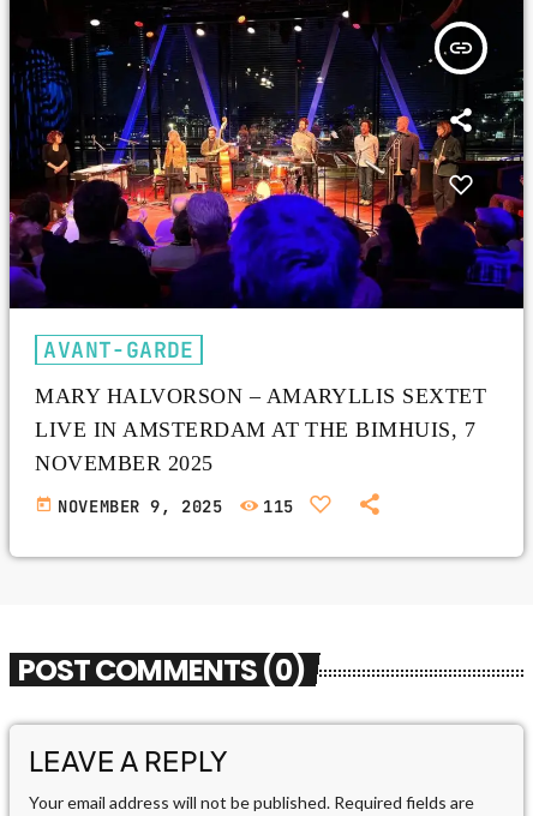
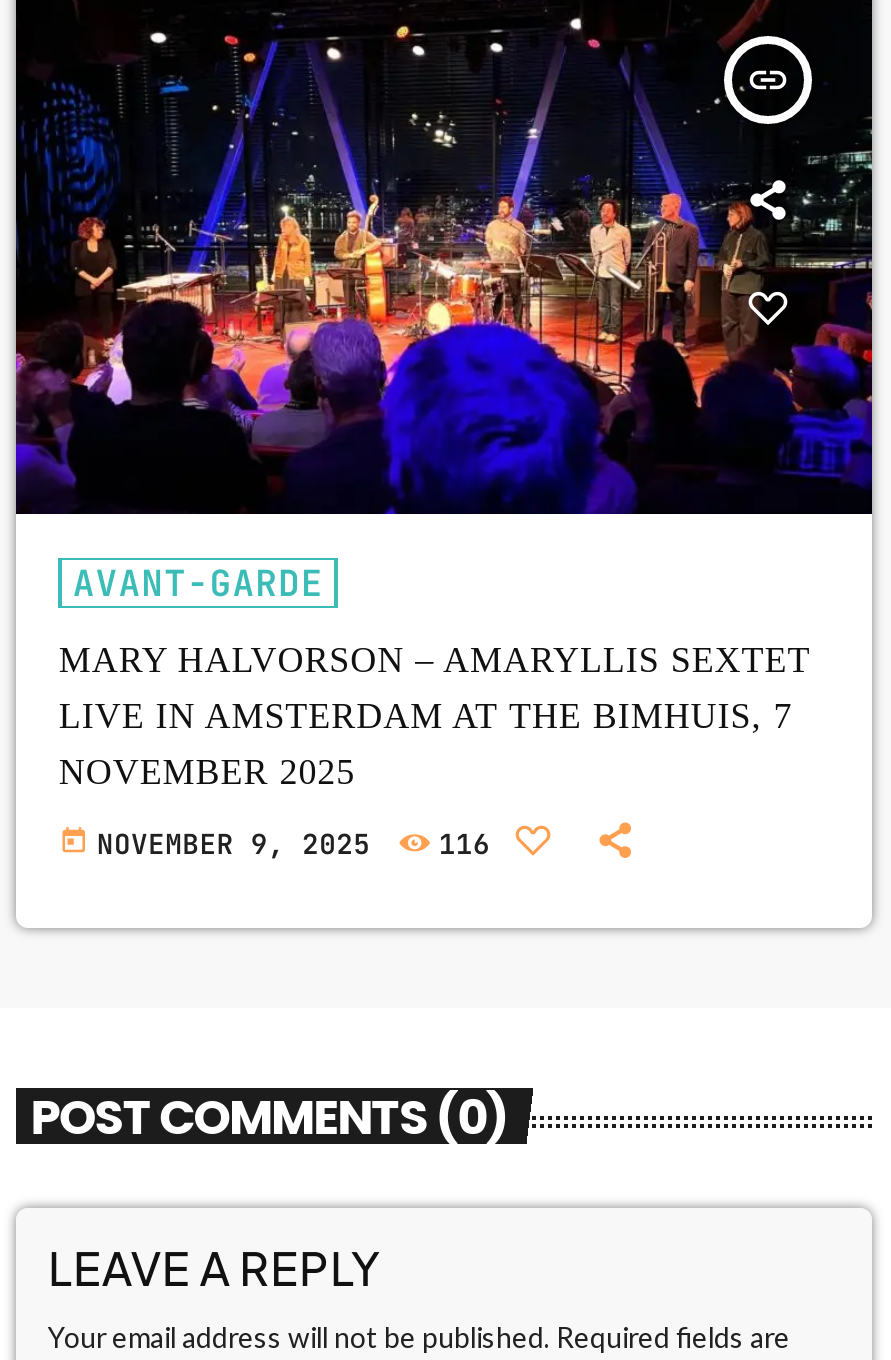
- 115
+ 116
